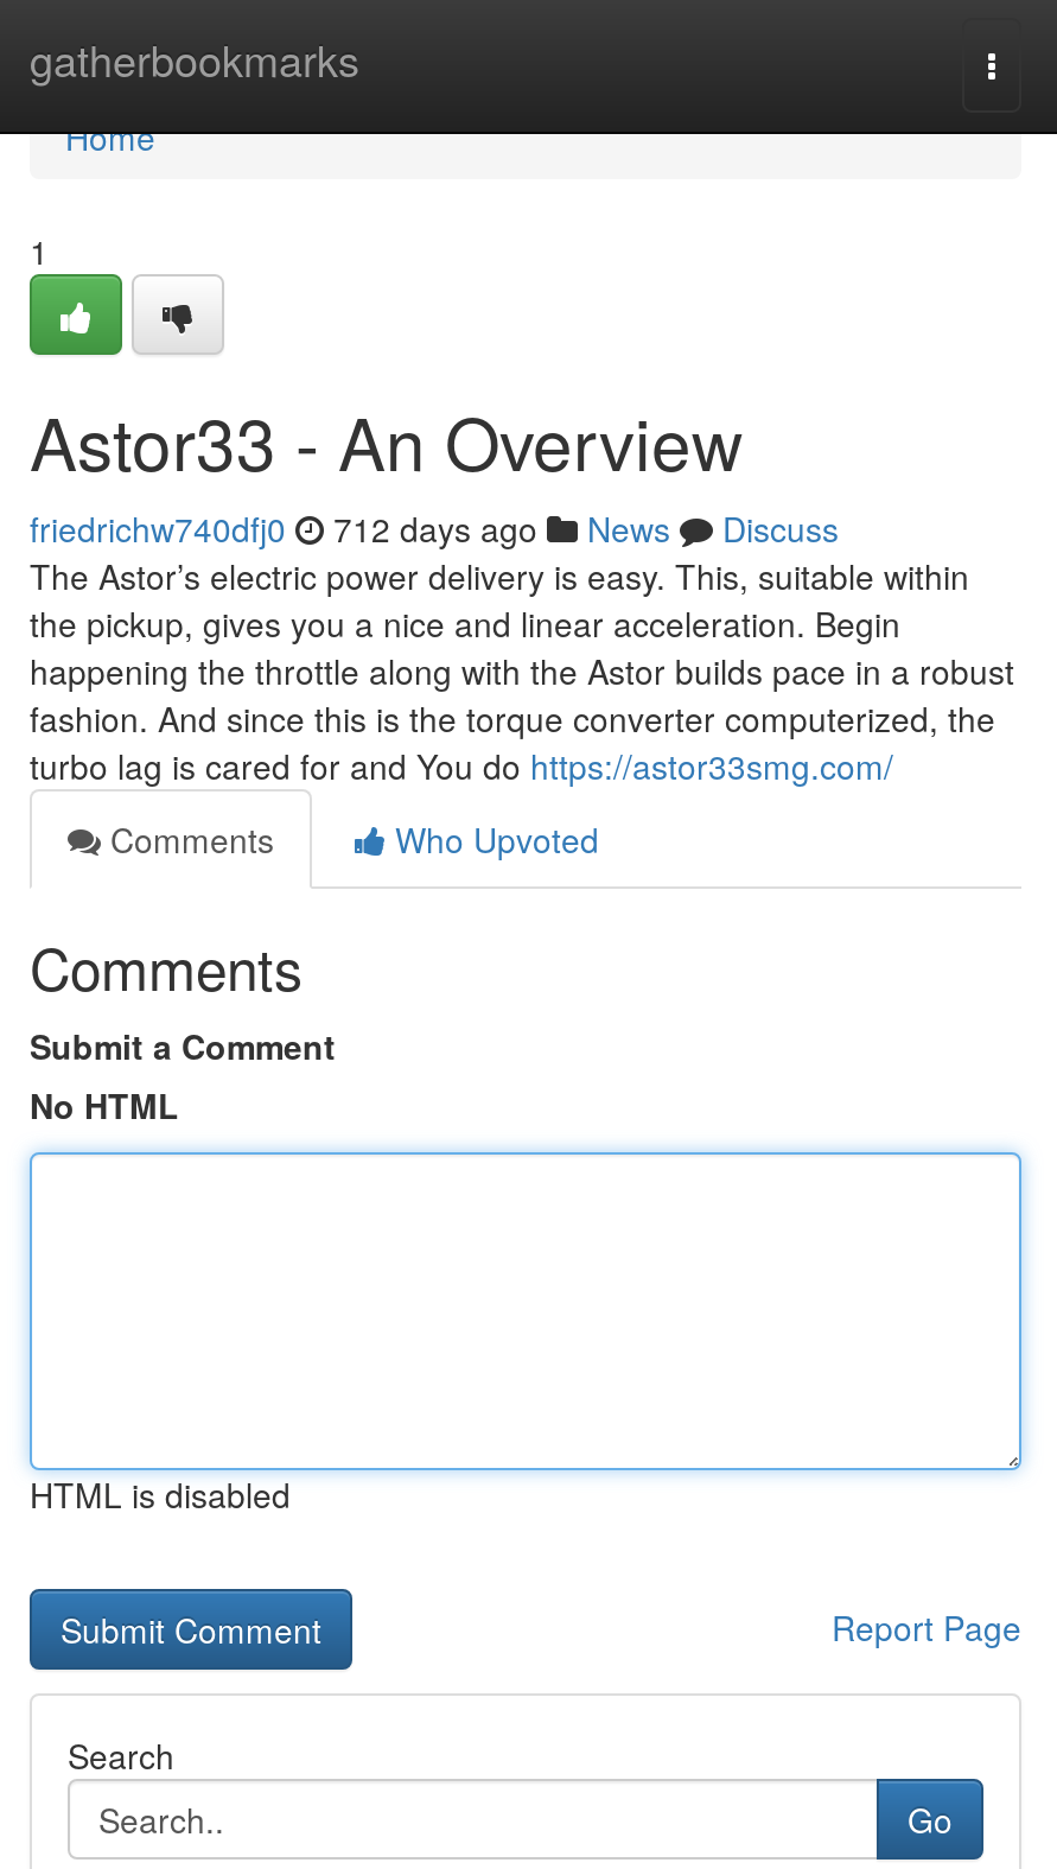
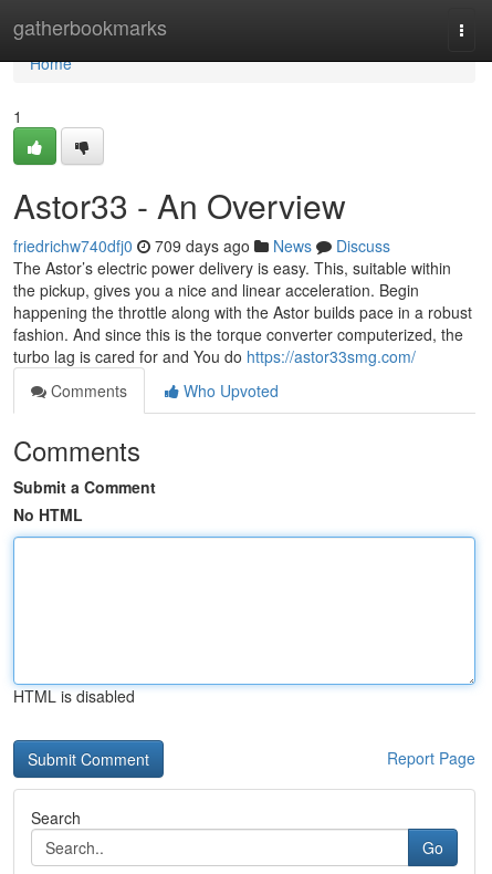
- friedrichw740dfj0 712 days ago News Discuss
+ friedrichw740dfj0 709 days ago News Discuss
